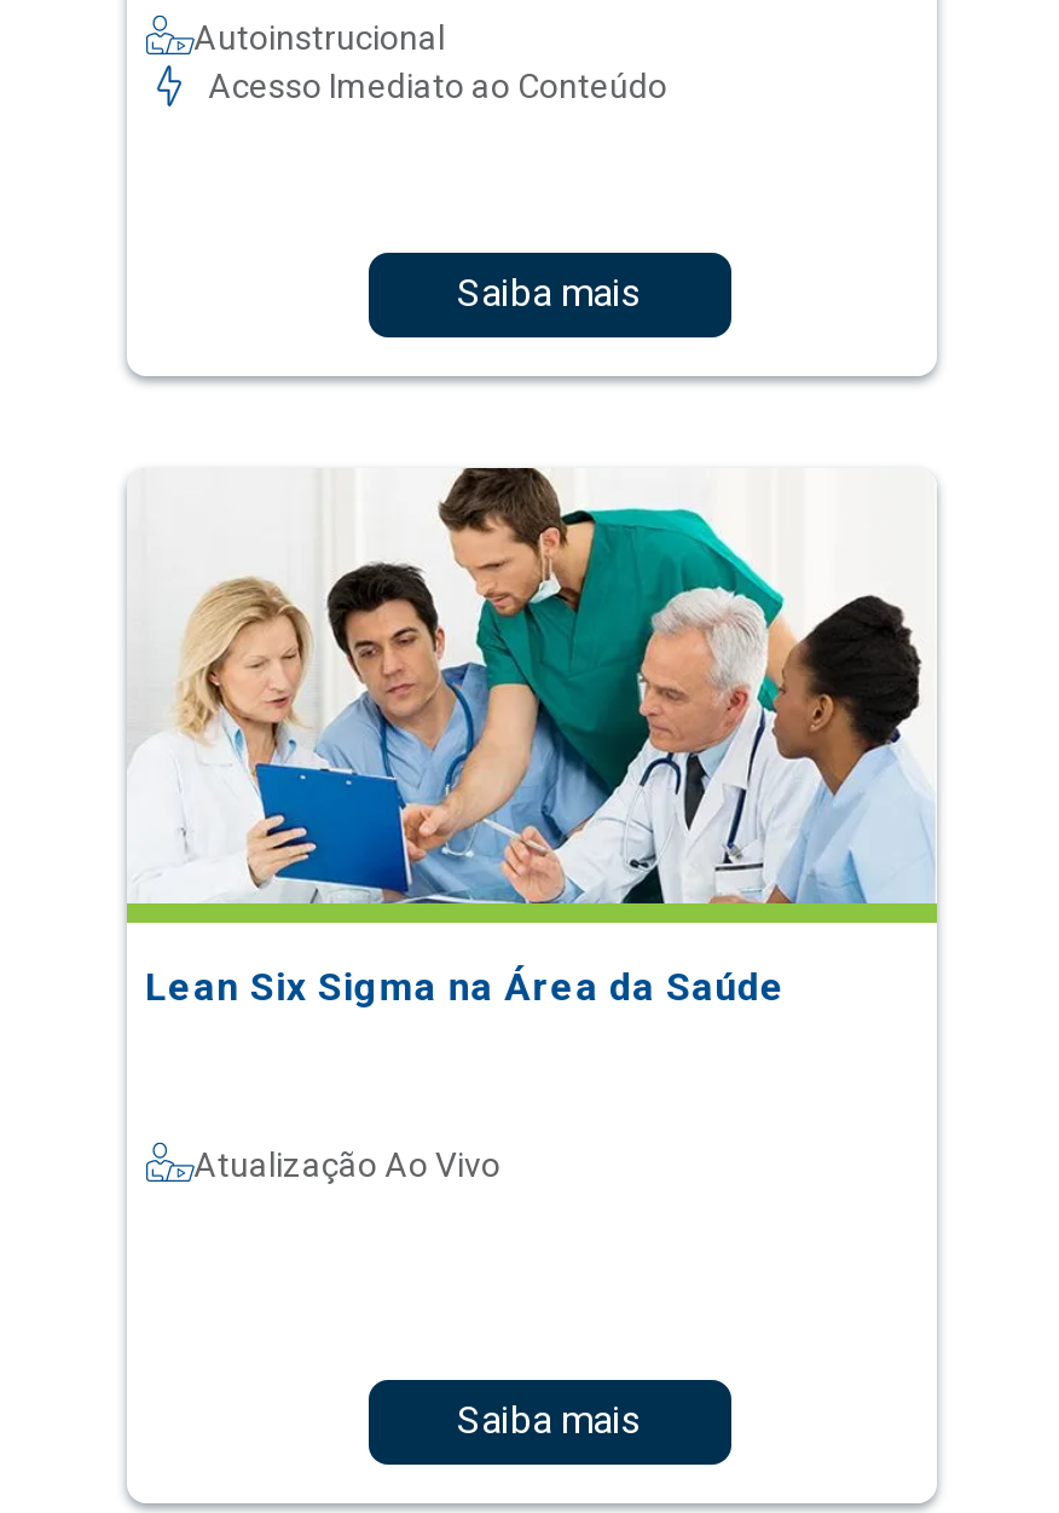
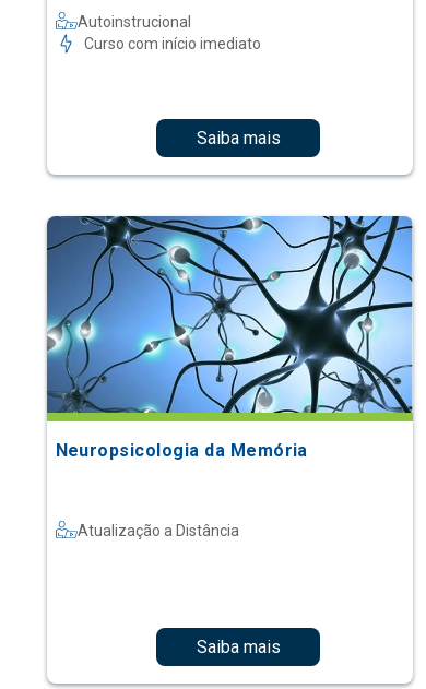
- Acesso Imediato ao Conteúdo
+ Curso com início imediato

- [image]
- Lean Six Sigma na Área da Saúde
+ [image]
+ Neuropsicologia da Memória

- Atualização Ao Vivo
+ Atualização a Distância
